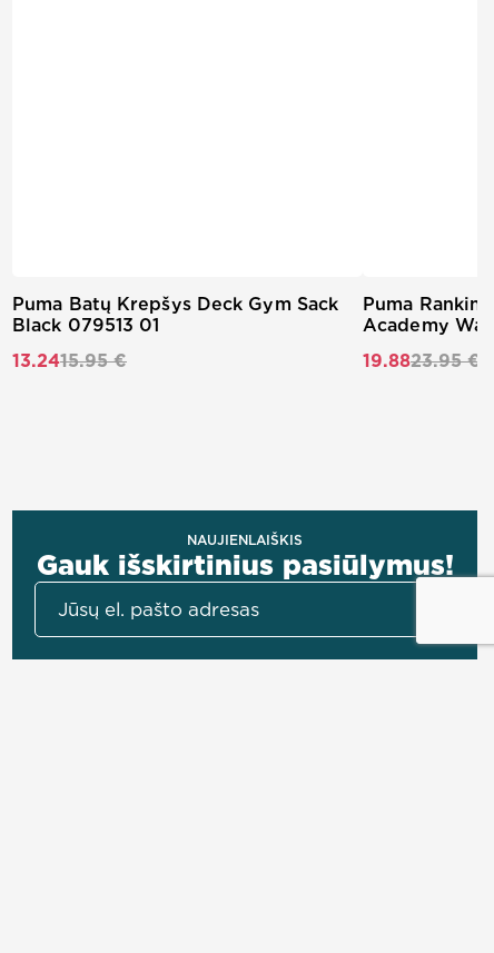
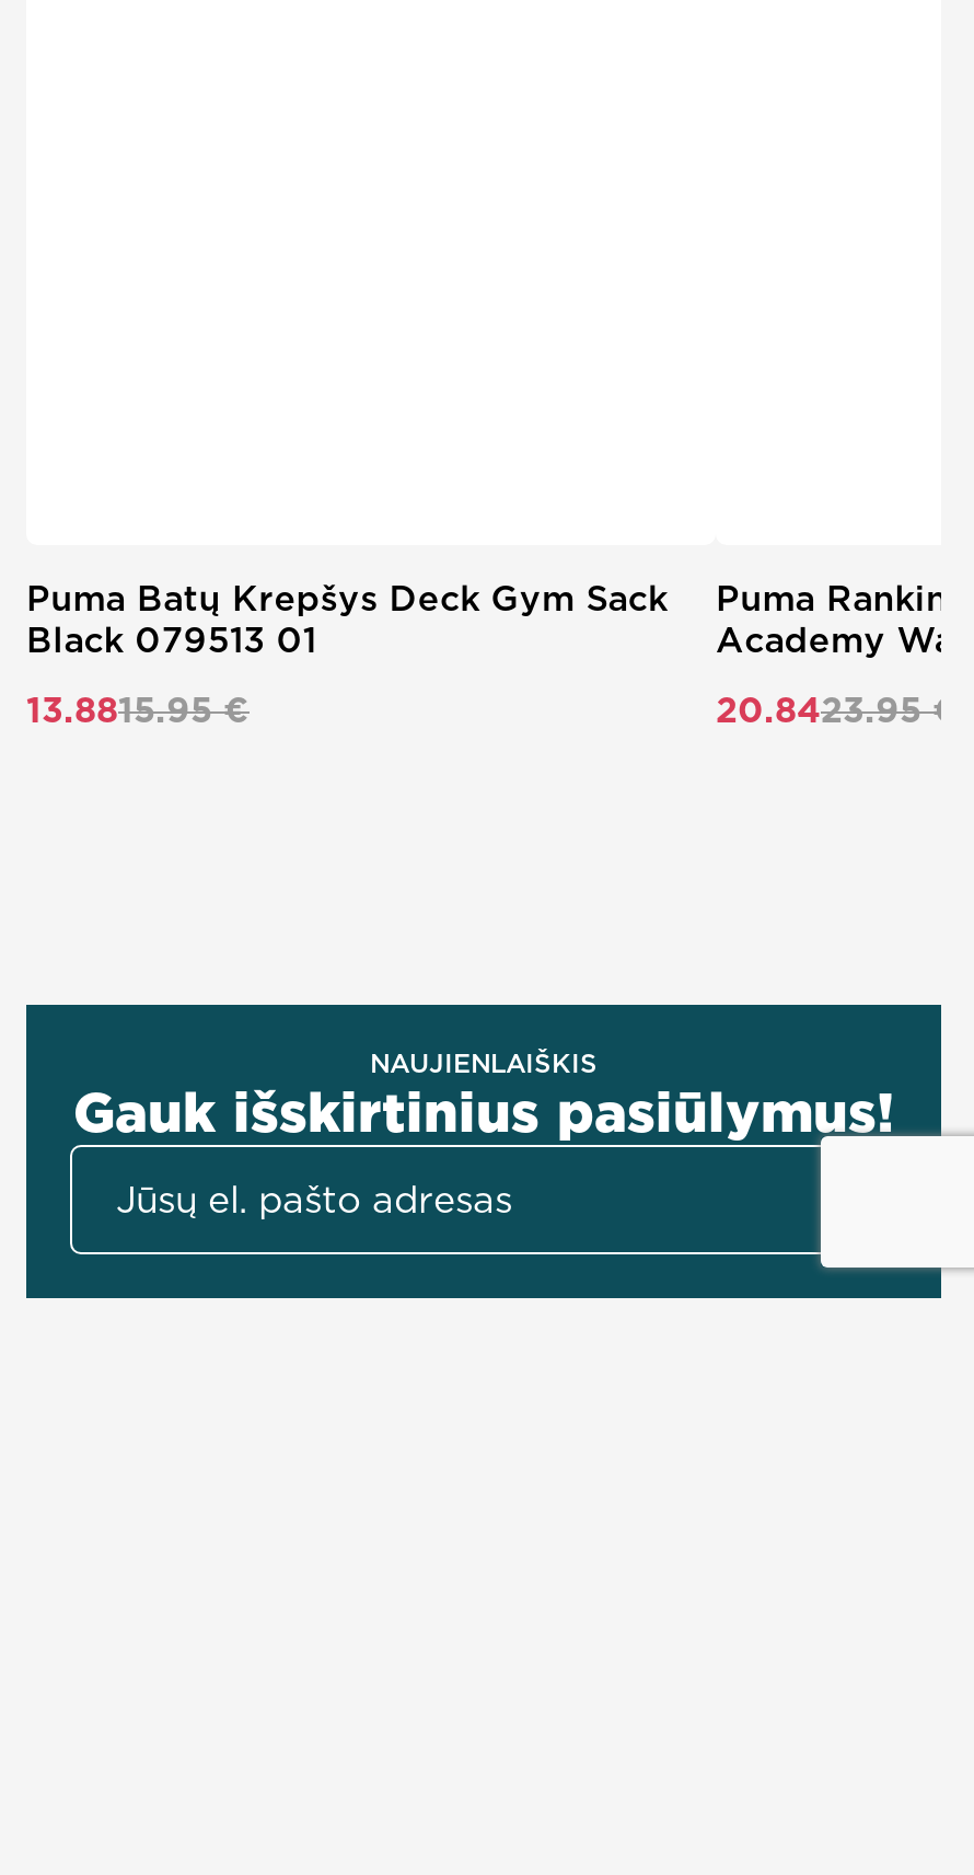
- 13.2415.95 €
+ 13.8815.95 €

- 19.8823.95 €
+ 20.8423.95 €
